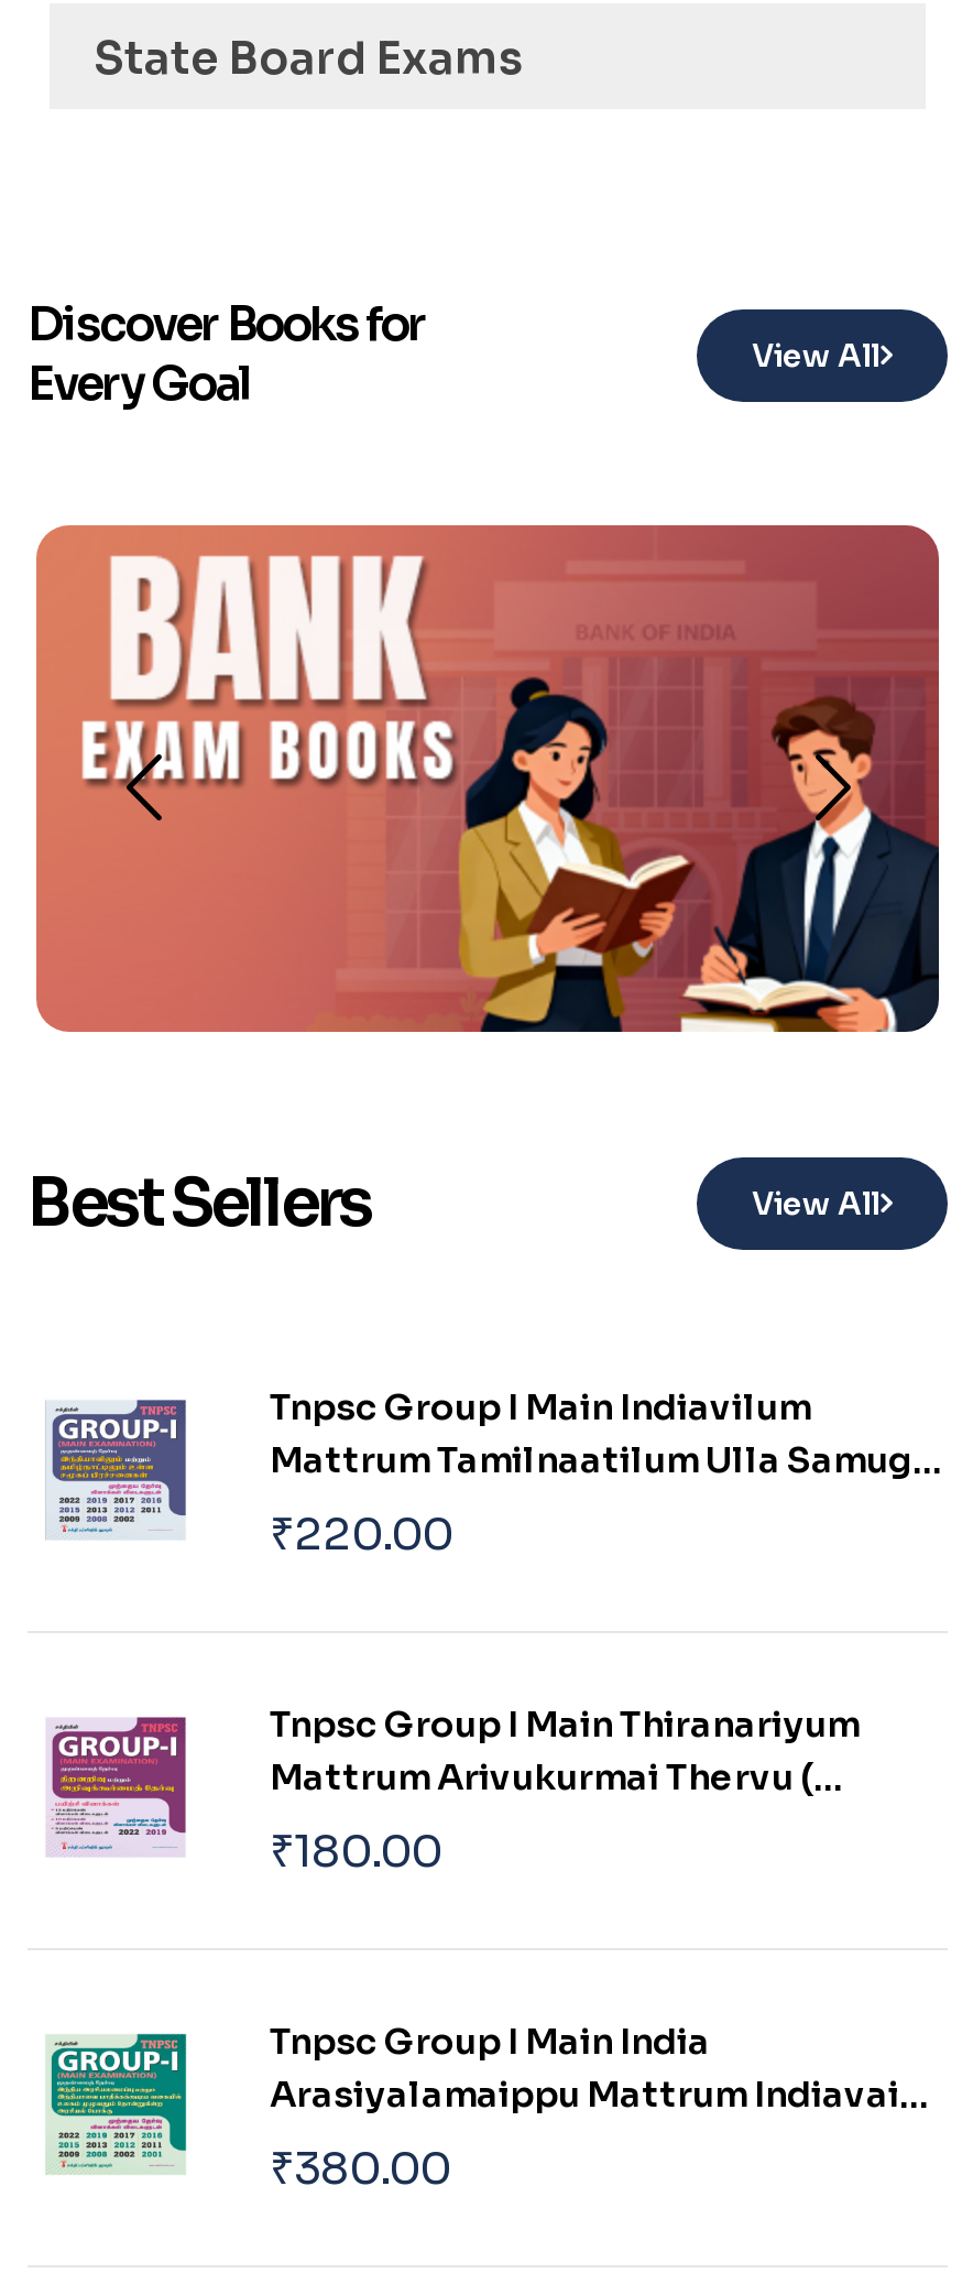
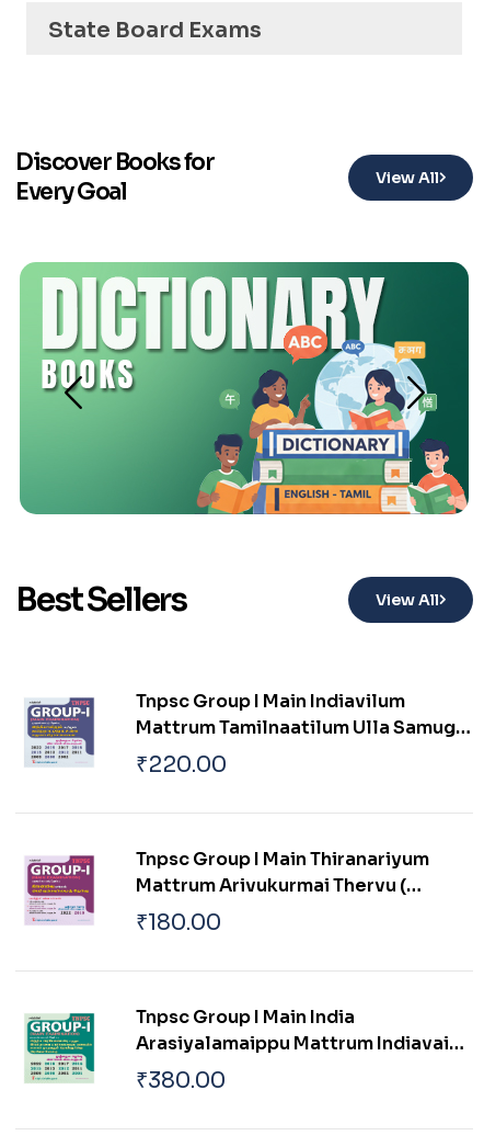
- [image]
+ [image]
